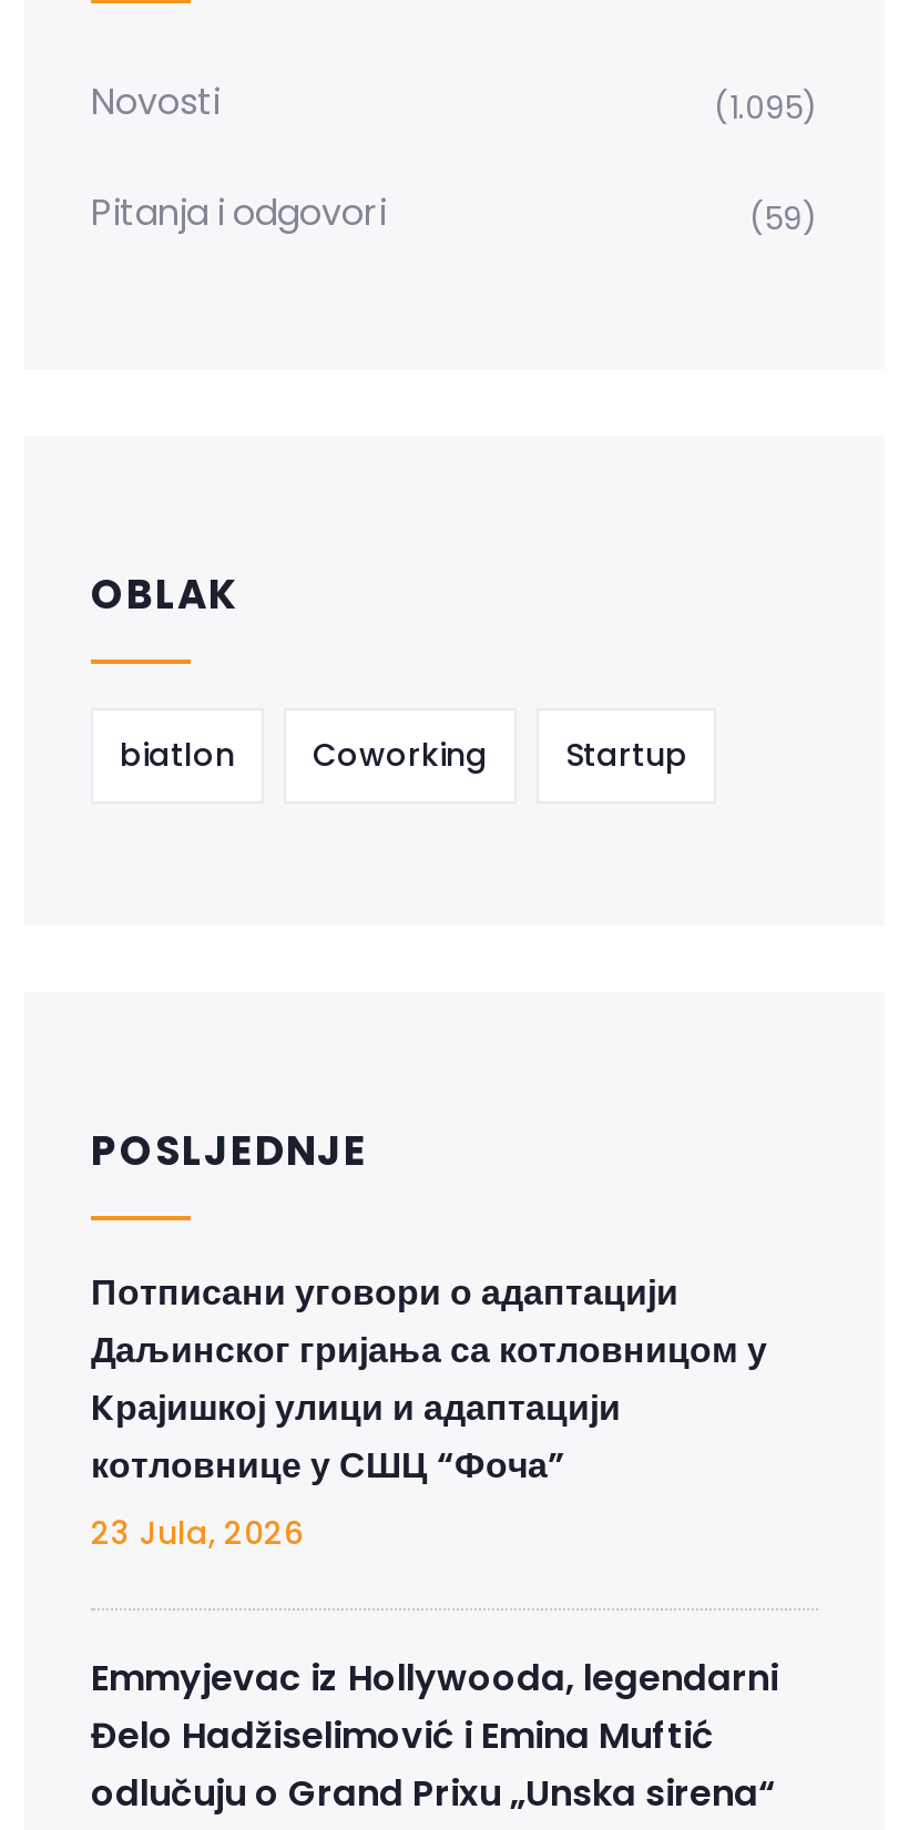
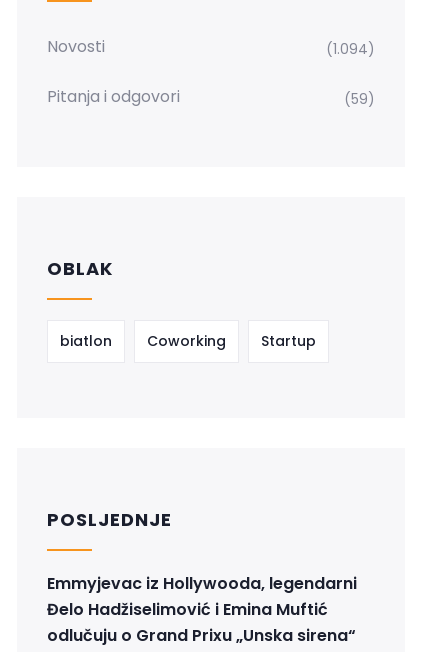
- (1.095)
+ (1.094)

- Потписани уговори о адаптацији
- Даљинског гријања са котловницом у
- Kрајишкој улици и адаптацији
- котловнице у СШЦ “Фоча”
- 23 Jula, 2026
